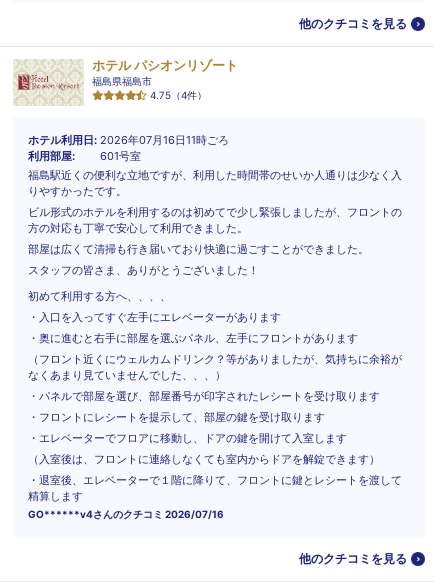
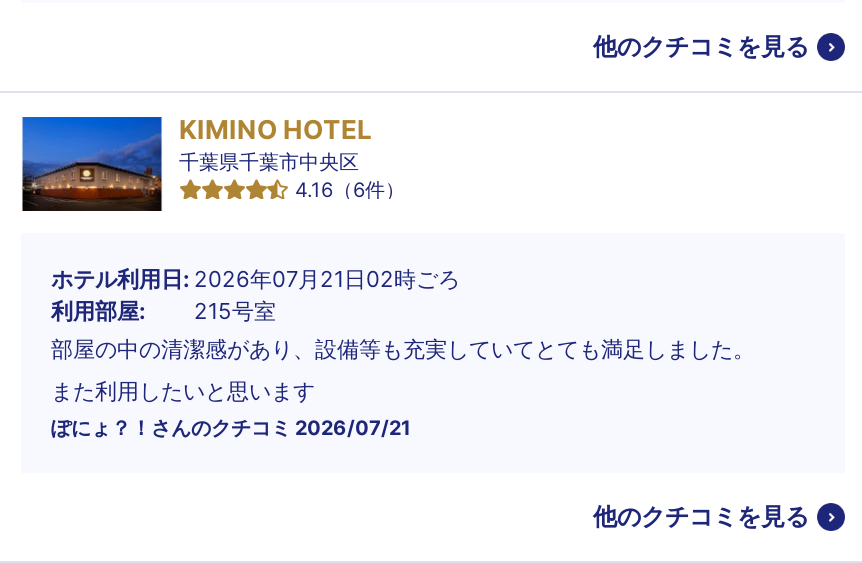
- [image]
- ホテル パシオンリゾート
- 福島県福島市
- 4.75（4件）
+ [image]
+ KIMINO HOTEL
+ 千葉県千葉市中央区
+ 4.16（6件）

- ホテル利用日 2026年07月16日11時ごろ
+ ホテル利用日 2026年07月21日02時ごろ

- 601号室
- 福島駅近くの便利な立地ですが、利用した時間帯のせいか人通りは少なく入
- りやすかったです。
- ビル形式のホテルを利用するのは初めてで少し緊張しましたが、フロントの
- 方の対応も丁寧で安心して利用できました。
- 部屋は広くて清掃も行き届いており快適に過ごすことができました。
- スタッフの皆さま、ありがとうございました！
- 初めて利用する方へ、、、、
- ・入口を入ってすぐ左手にエレベーターがあります
- ・奥に進むと右手に部屋を選ぶパネル、左手にフロントがあります
- （フロント近くにウェルカムドリンク？等がありましたが、気持ちに余裕が
- なくあまり見ていませんでした、、、）
- ・パネルで部屋を選び、部屋番号が印字されたレシートを受け取ります
- ・フロントにレシートを提示して、部屋の鍵を受け取ります
- ・エレベーターでフロアに移動し、ドアの鍵を開けて入室します
- （入室後は、フロントに連絡しなくても室内からドアを解錠できます）
- ・退室後、エレベーターで１階に降りて、フロントに鍵とレシートを渡して
- 精算します
- GO******v4さんのクチコミ2026/07/16
+ 215号室
+ 部屋の中の清潔感があり、設備等も充実していてとても満足しました。
+ また利用したいと思います
+ ぽにょ？！さんのクチコミ2026/07/21
